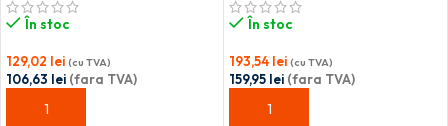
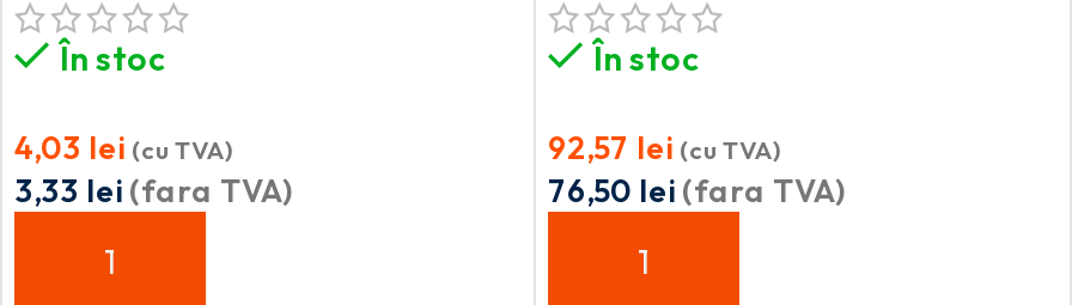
- 129,02 lei (cu TVA)
+ 4,03 lei (cu TVA)

- 193,54 lei (cu TVA)
+ 92,57 lei (cu TVA)

- 106,63 lei (fara TVA)
+ 3,33 lei (fara TVA)

- 159,95 lei (fara TVA)
+ 76,50 lei (fara TVA)
